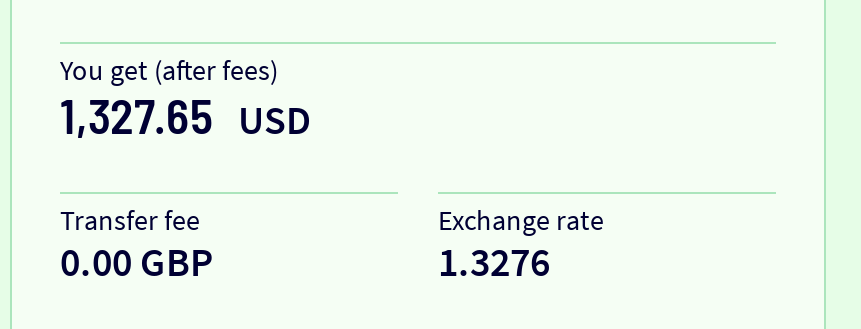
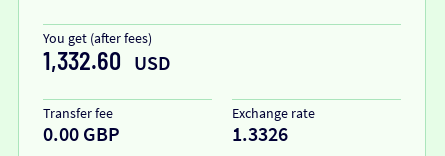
- 1,327.65 USD
+ 1,332.60 USD

- 1.3276
+ 1.3326
